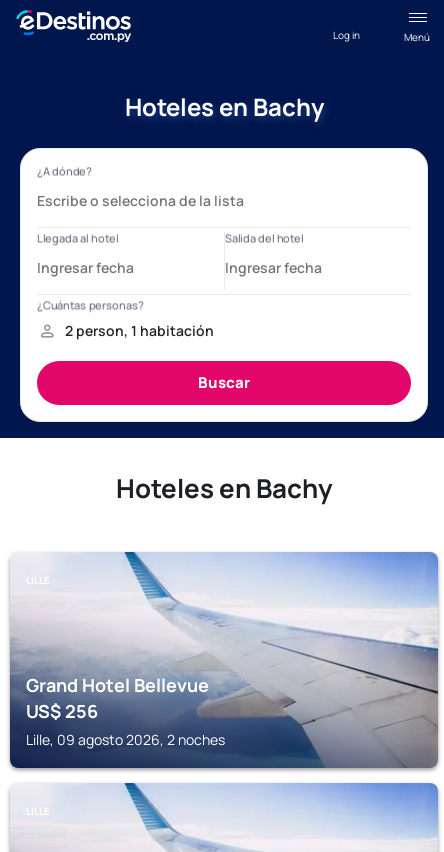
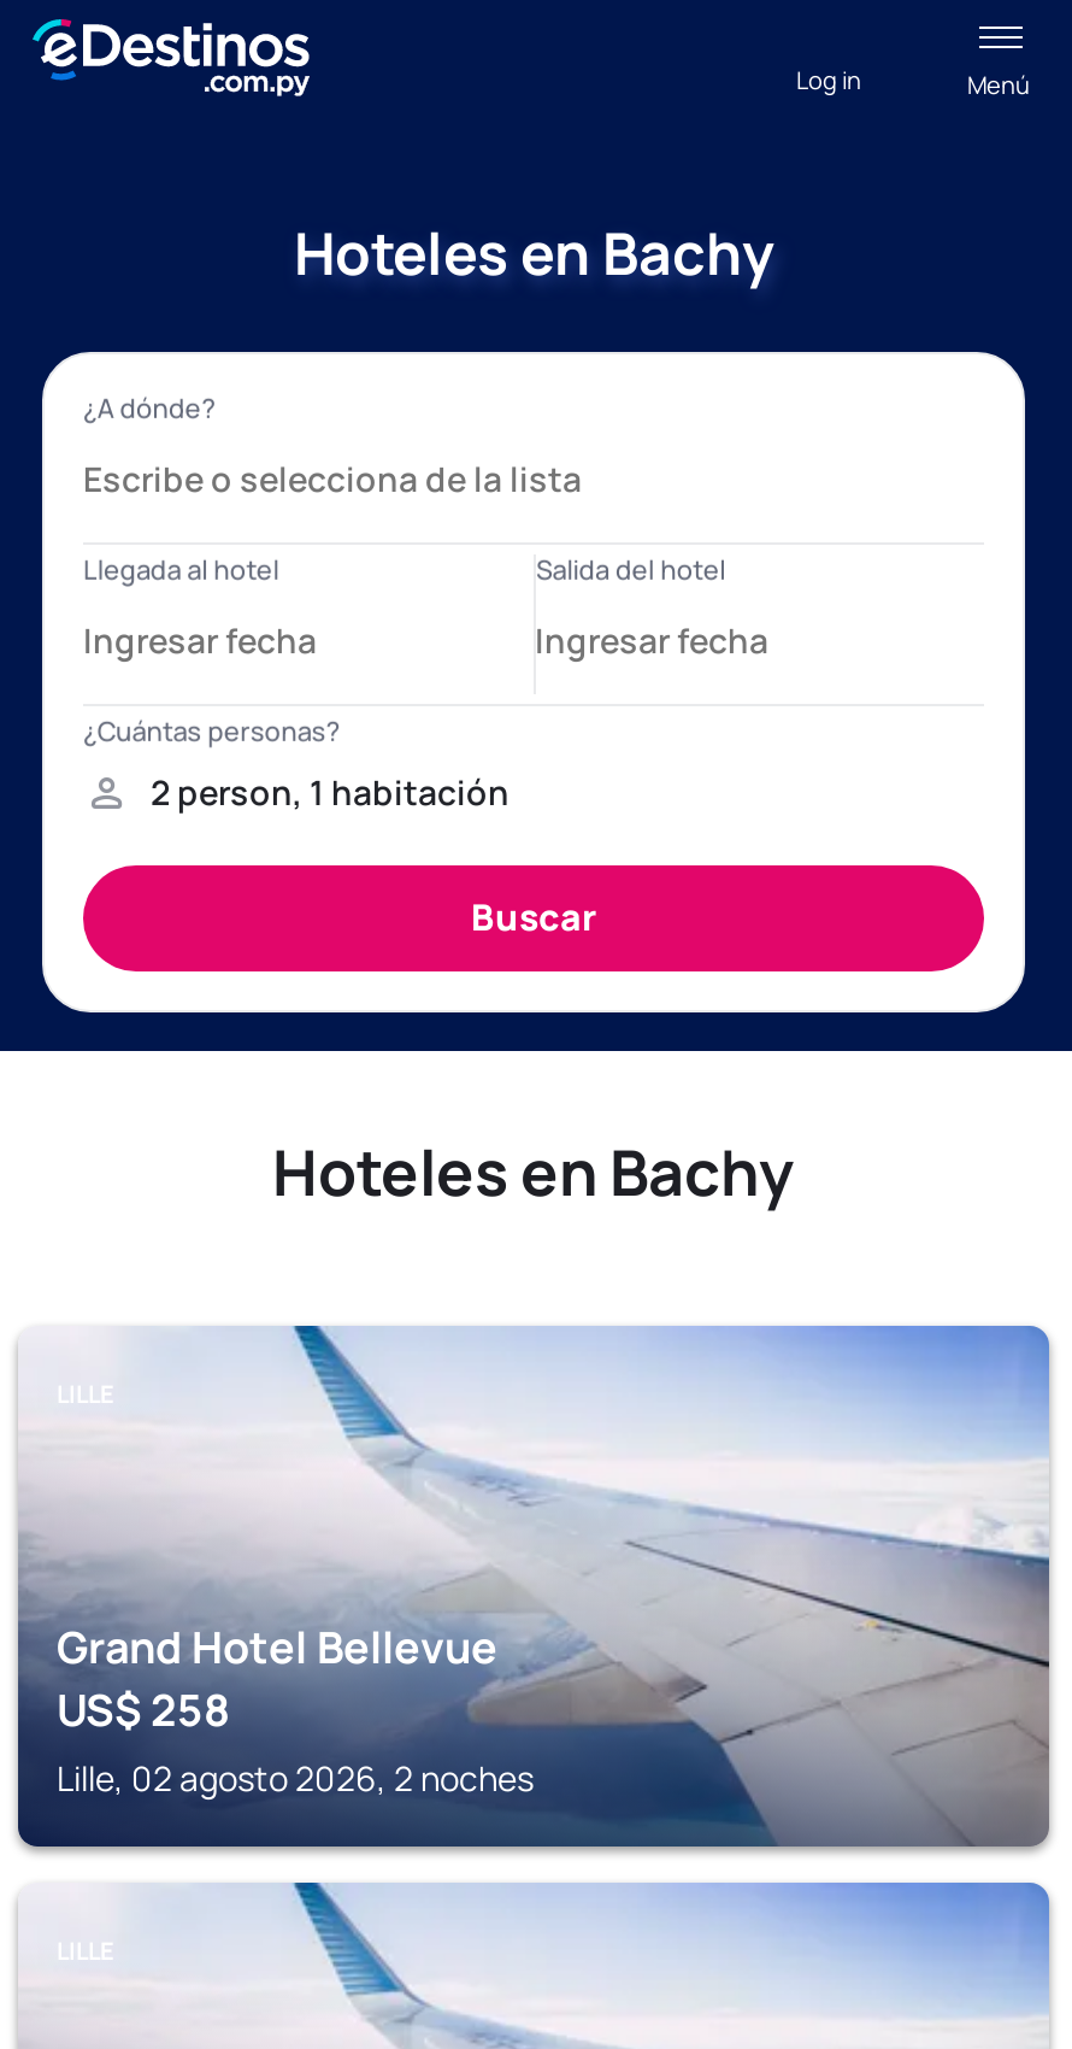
- US$ 256
+ US$ 258

- Lille, 09 agosto 2026, 2 noches
+ Lille, 02 agosto 2026, 2 noches
